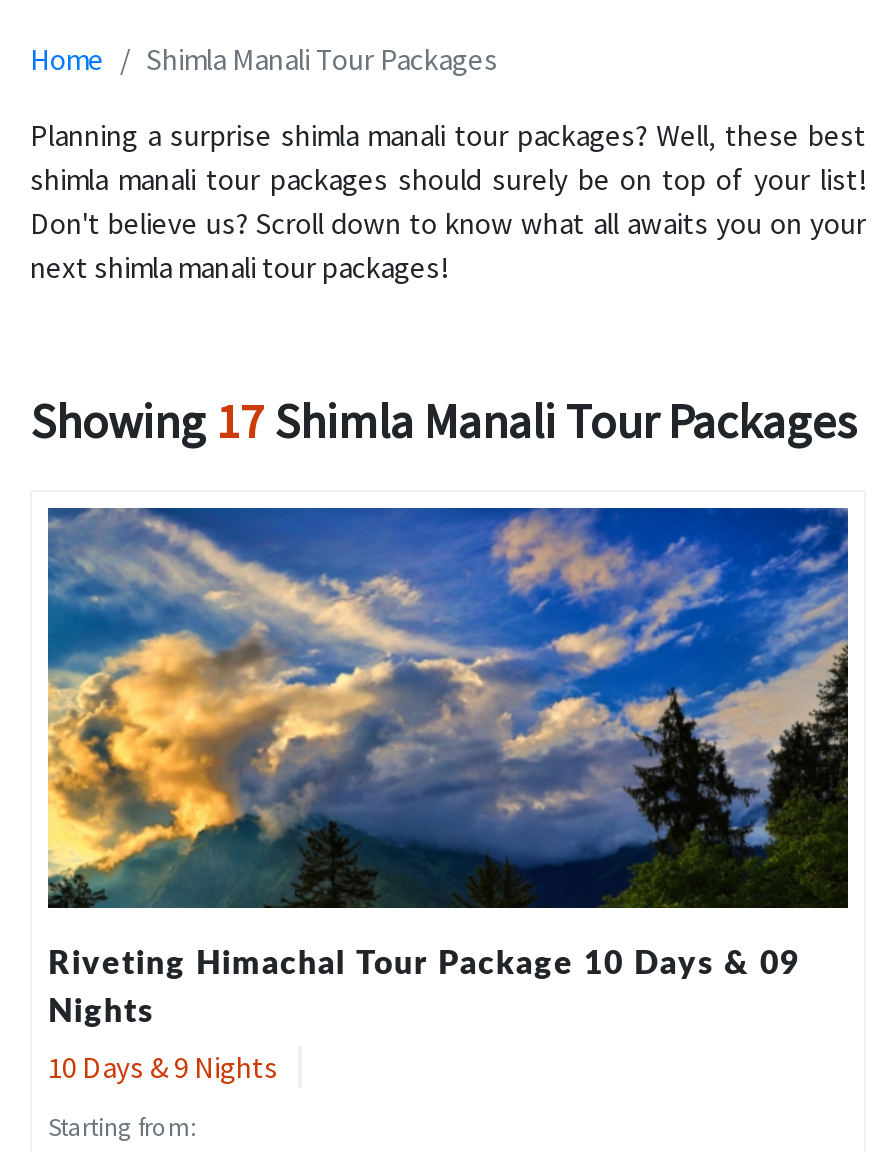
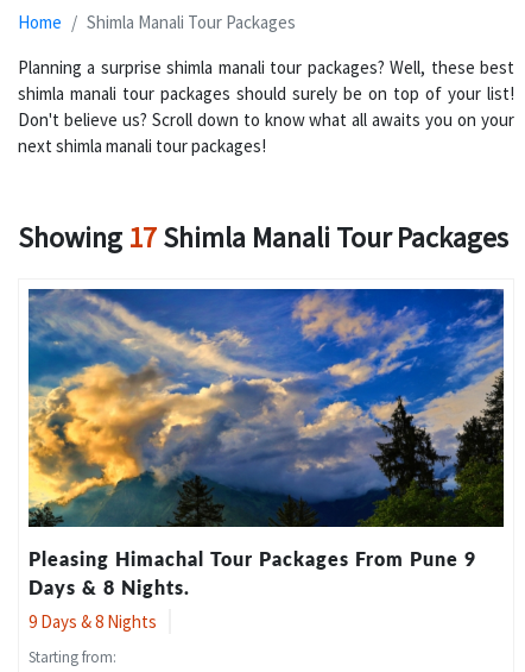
- Riveting Himachal Tour Package 10 Days & 09
+ Pleasing Himachal Tour Packages From Pune 9

- Nights
+ Days & 8 Nights.

- 10 Days & 9 Nights
+ 9 Days & 8 Nights
